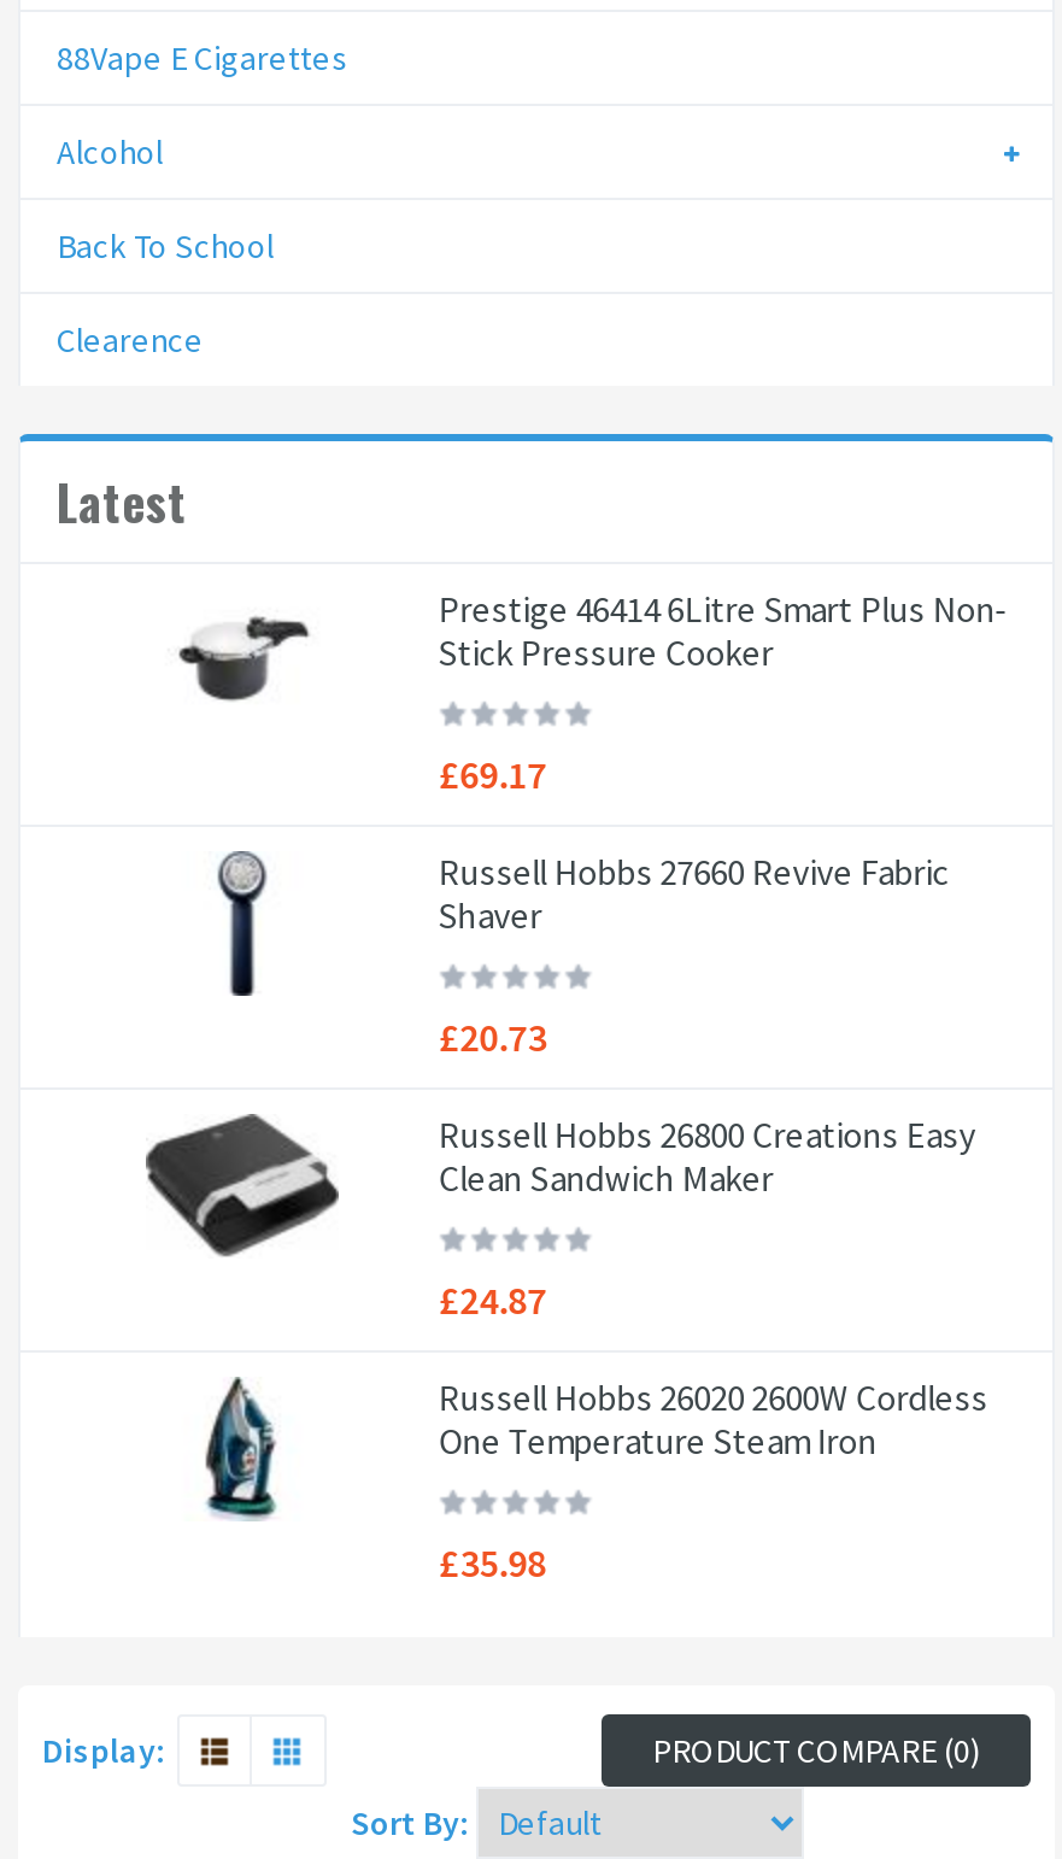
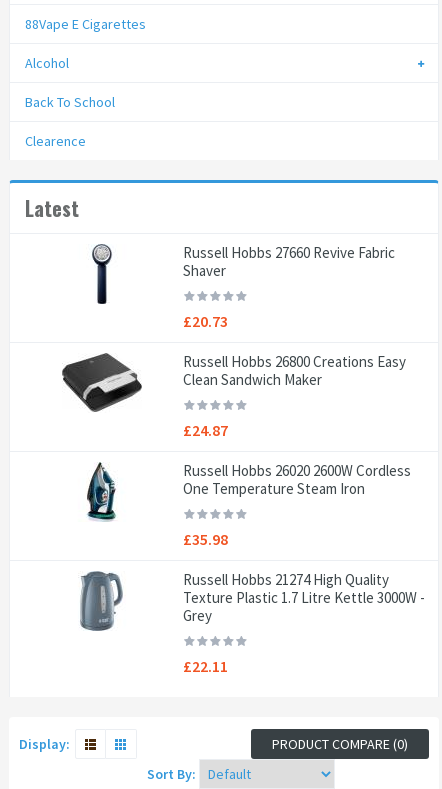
- Prestige 46414 6Litre Smart Plus Non-
- Stick Pressure Cooker
- £69.17

- [image]

moved up: Russell Hobbs 27660 Revive Fabric | Shaver | £20.73 | ... | One Temperature Steam Iron | £35.98

+ [image]

+ Russell Hobbs 21274 High Quality
+ Texture Plastic 1.7 Litre Kettle 3000W -
+ Grey
+ £22.11
